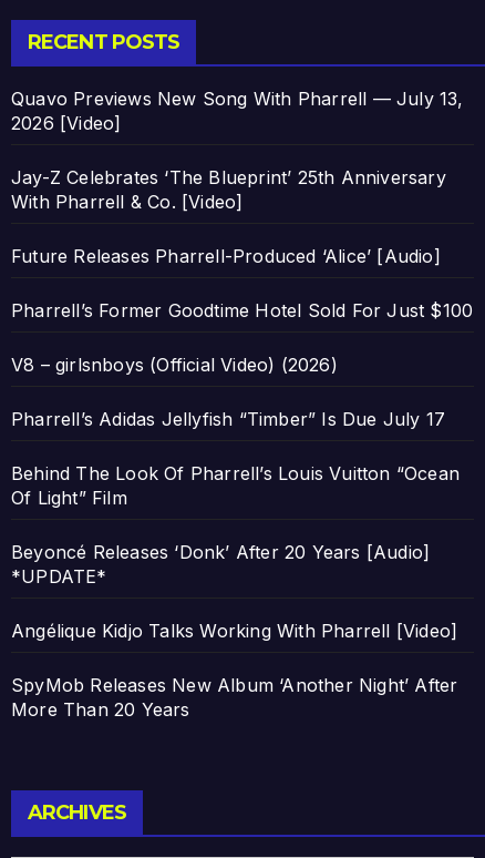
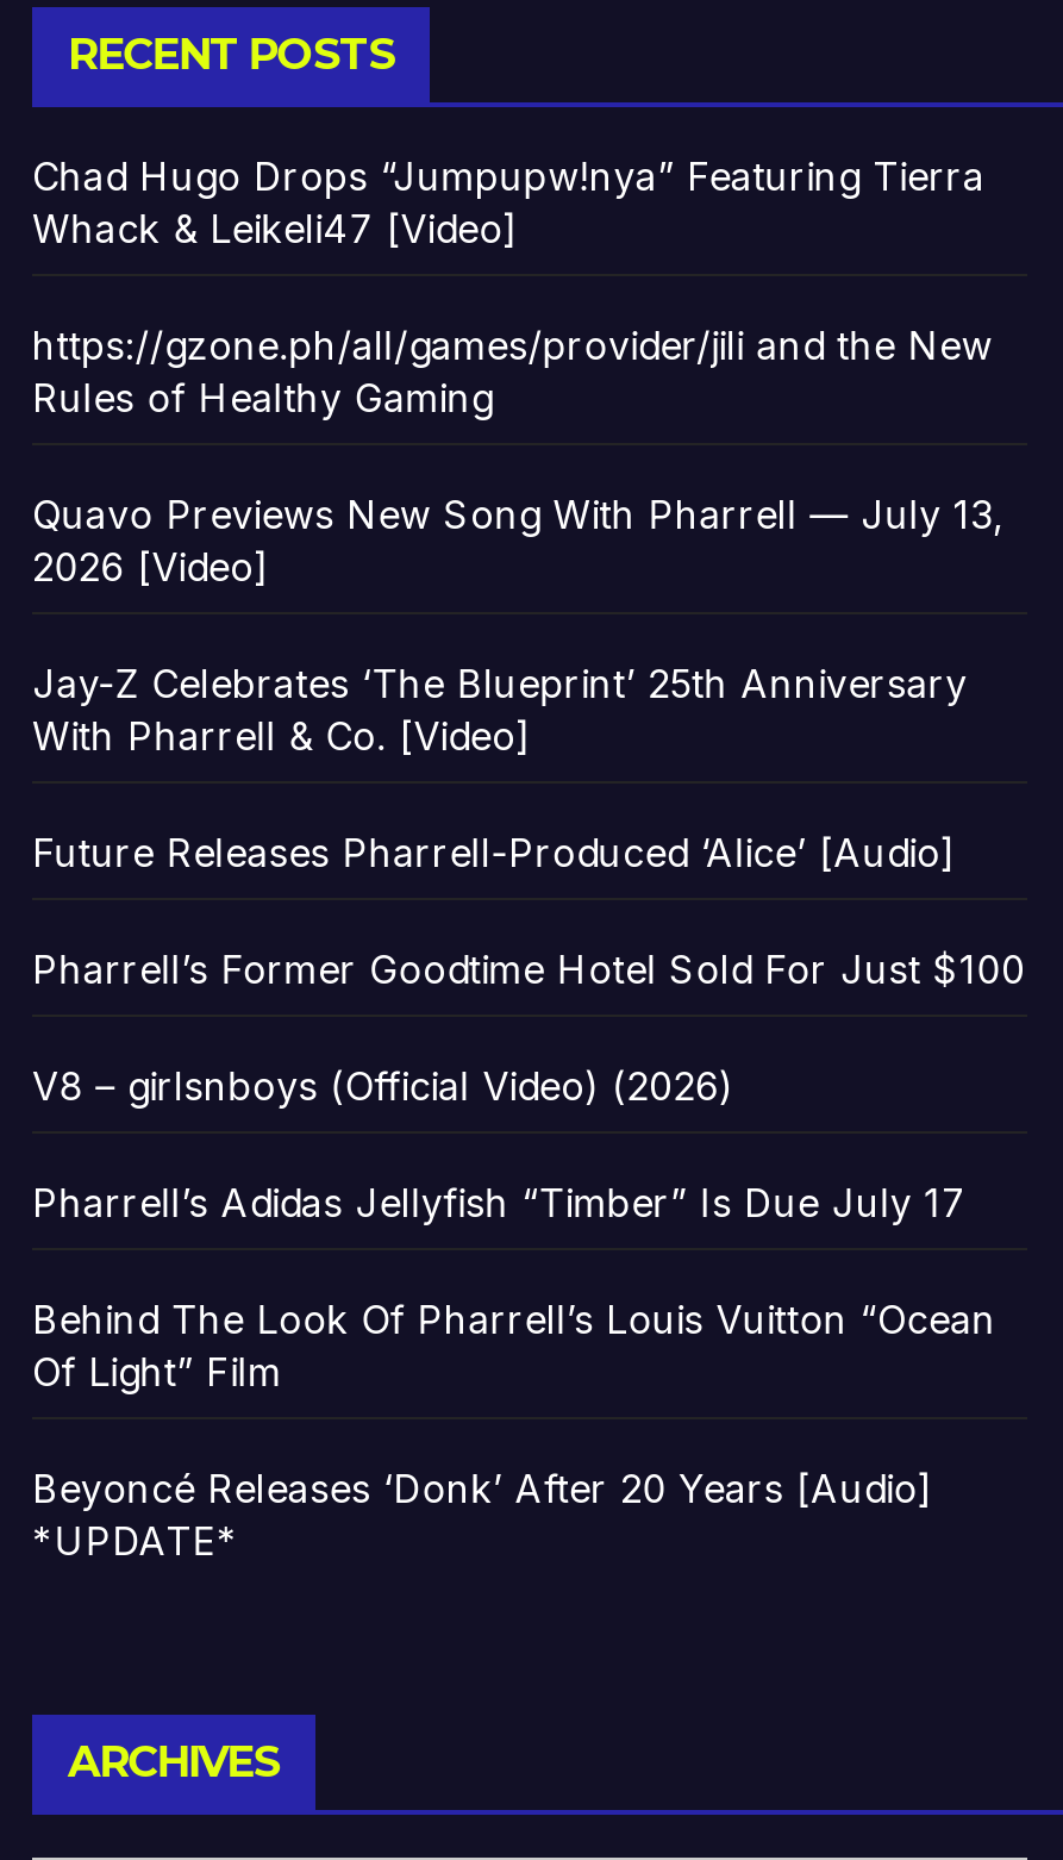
+ Chad Hugo Drops “Jumpupw!nya” Featuring Tierra
+ Whack & Leikeli47 [Video]
+ https://gzone.ph/all/games/provider/jili and the New
+ Rules of Healthy Gaming

moved down: Quavo Previews New Song With Pharrell — July 13, | 2026 [Video] | Jay-Z Celebrates ‘The Blueprint’ 25th Anniversary | ... | Beyoncé Releases ‘Donk’ After 20 Years [Audio] | *UPDATE*

- Angélique Kidjo Talks Working With Pharrell [Video]
- SpyMob Releases New Album ‘Another Night’ After
- More Than 20 Years
